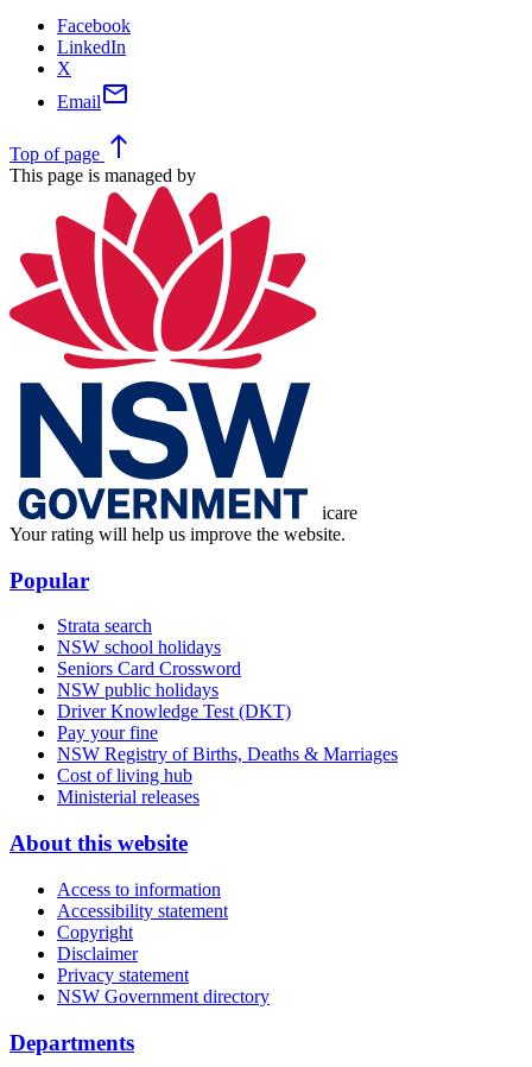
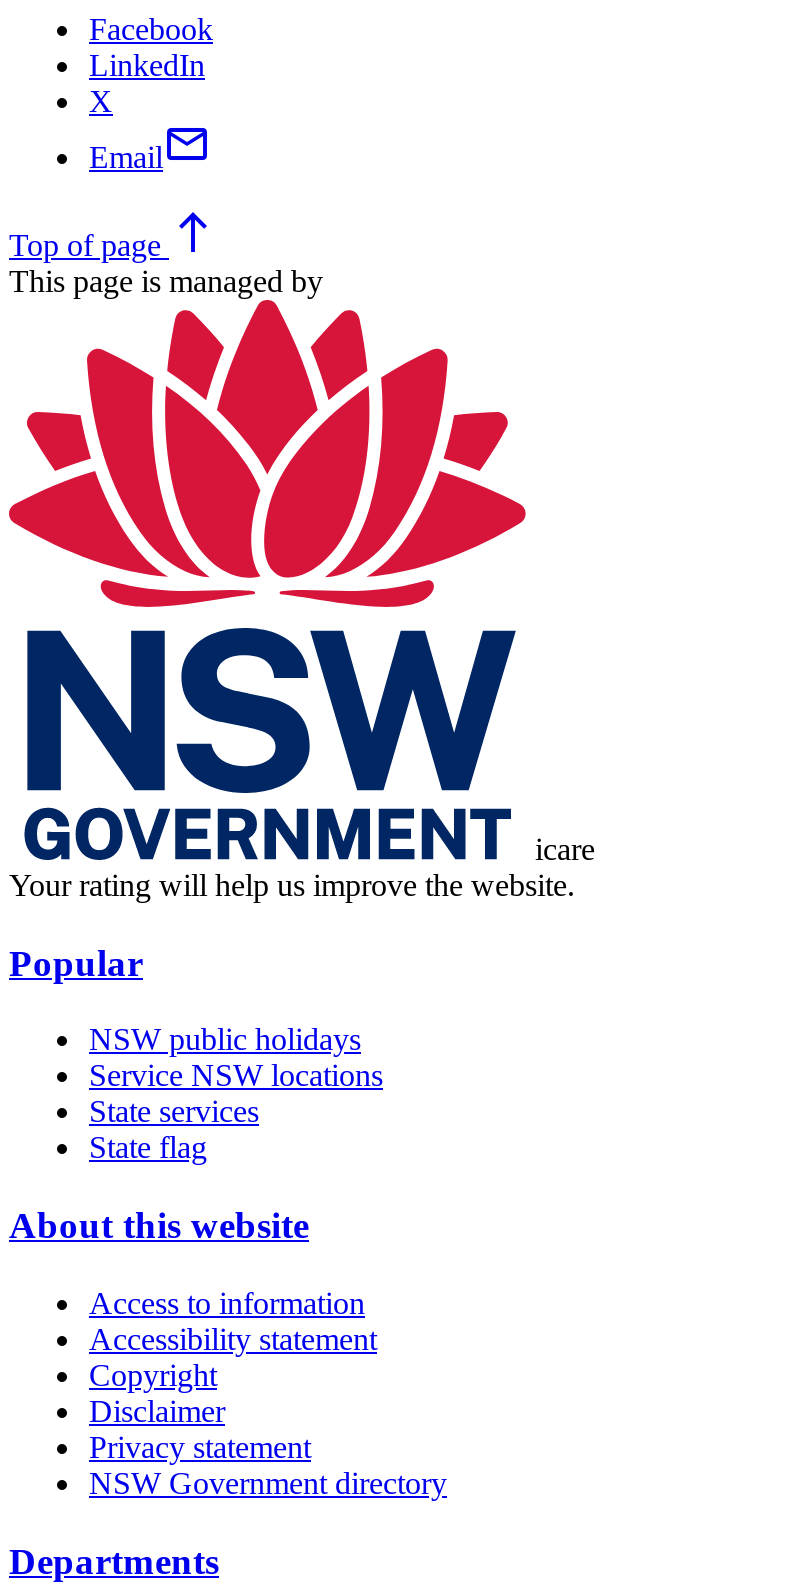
- Strata search
- NSW school holidays
- Seniors Card Crossword

- Driver Knowledge Test (DKT)
- Pay your fine
- NSW Registry of Births, Deaths & Marriages
- Cost of living hub
- Ministerial releases
+ Service NSW locations
+ State services
+ State flag
